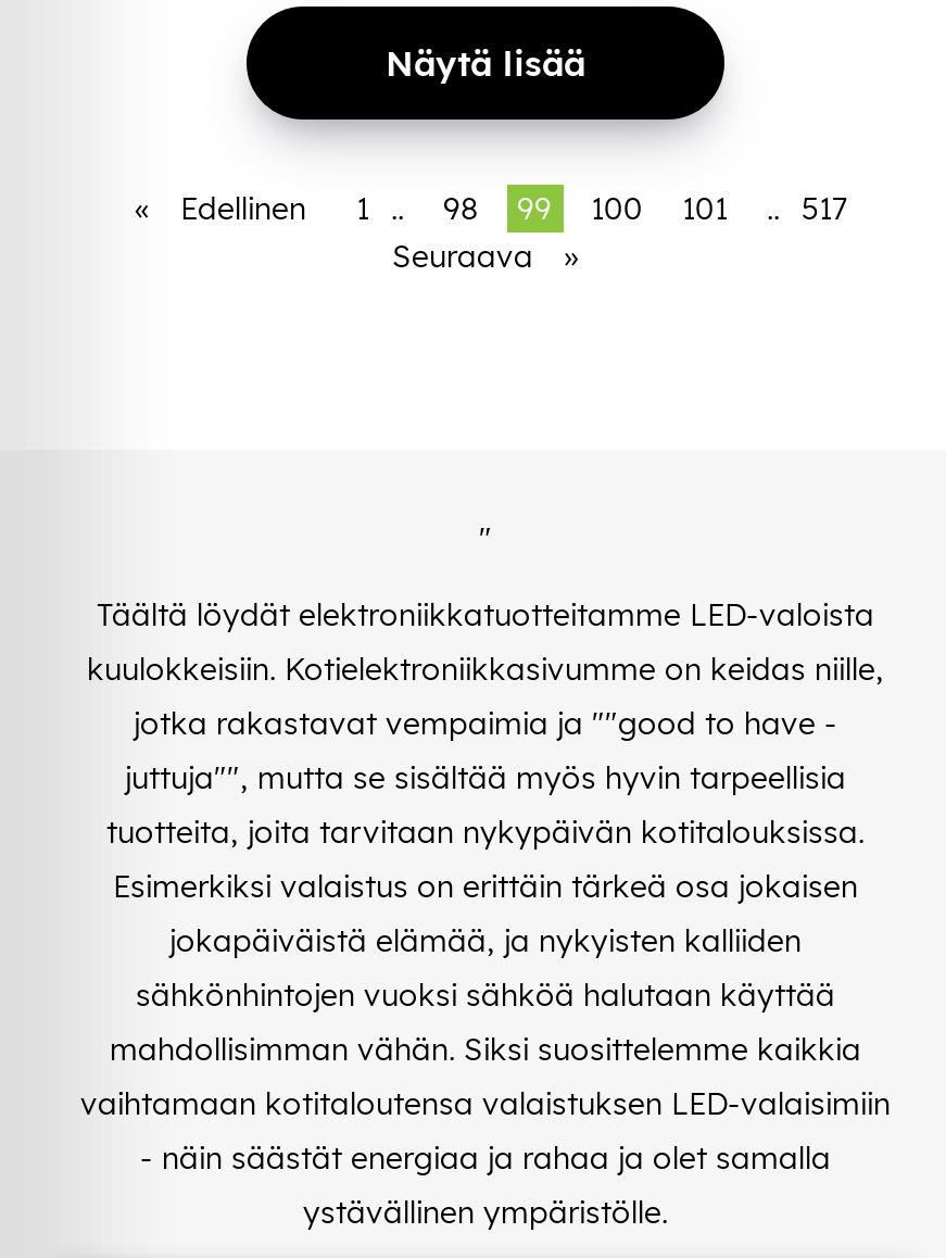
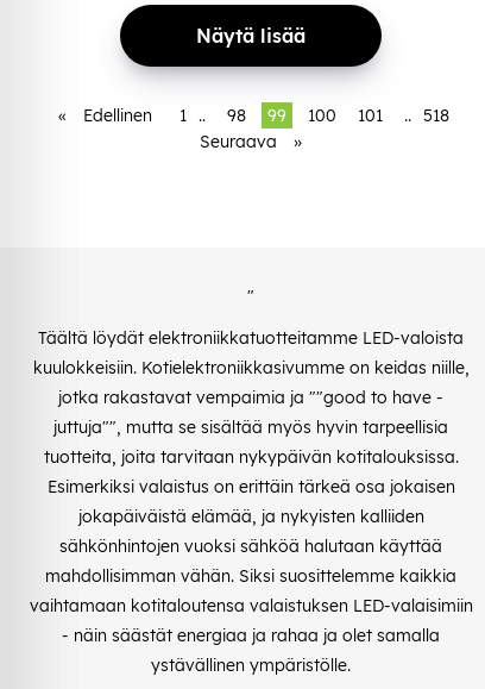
- .. 517
+ .. 518
